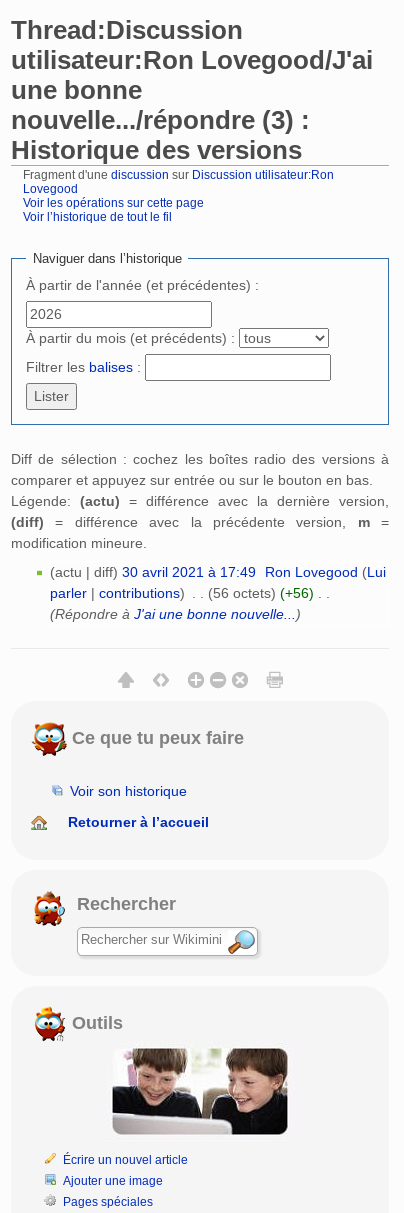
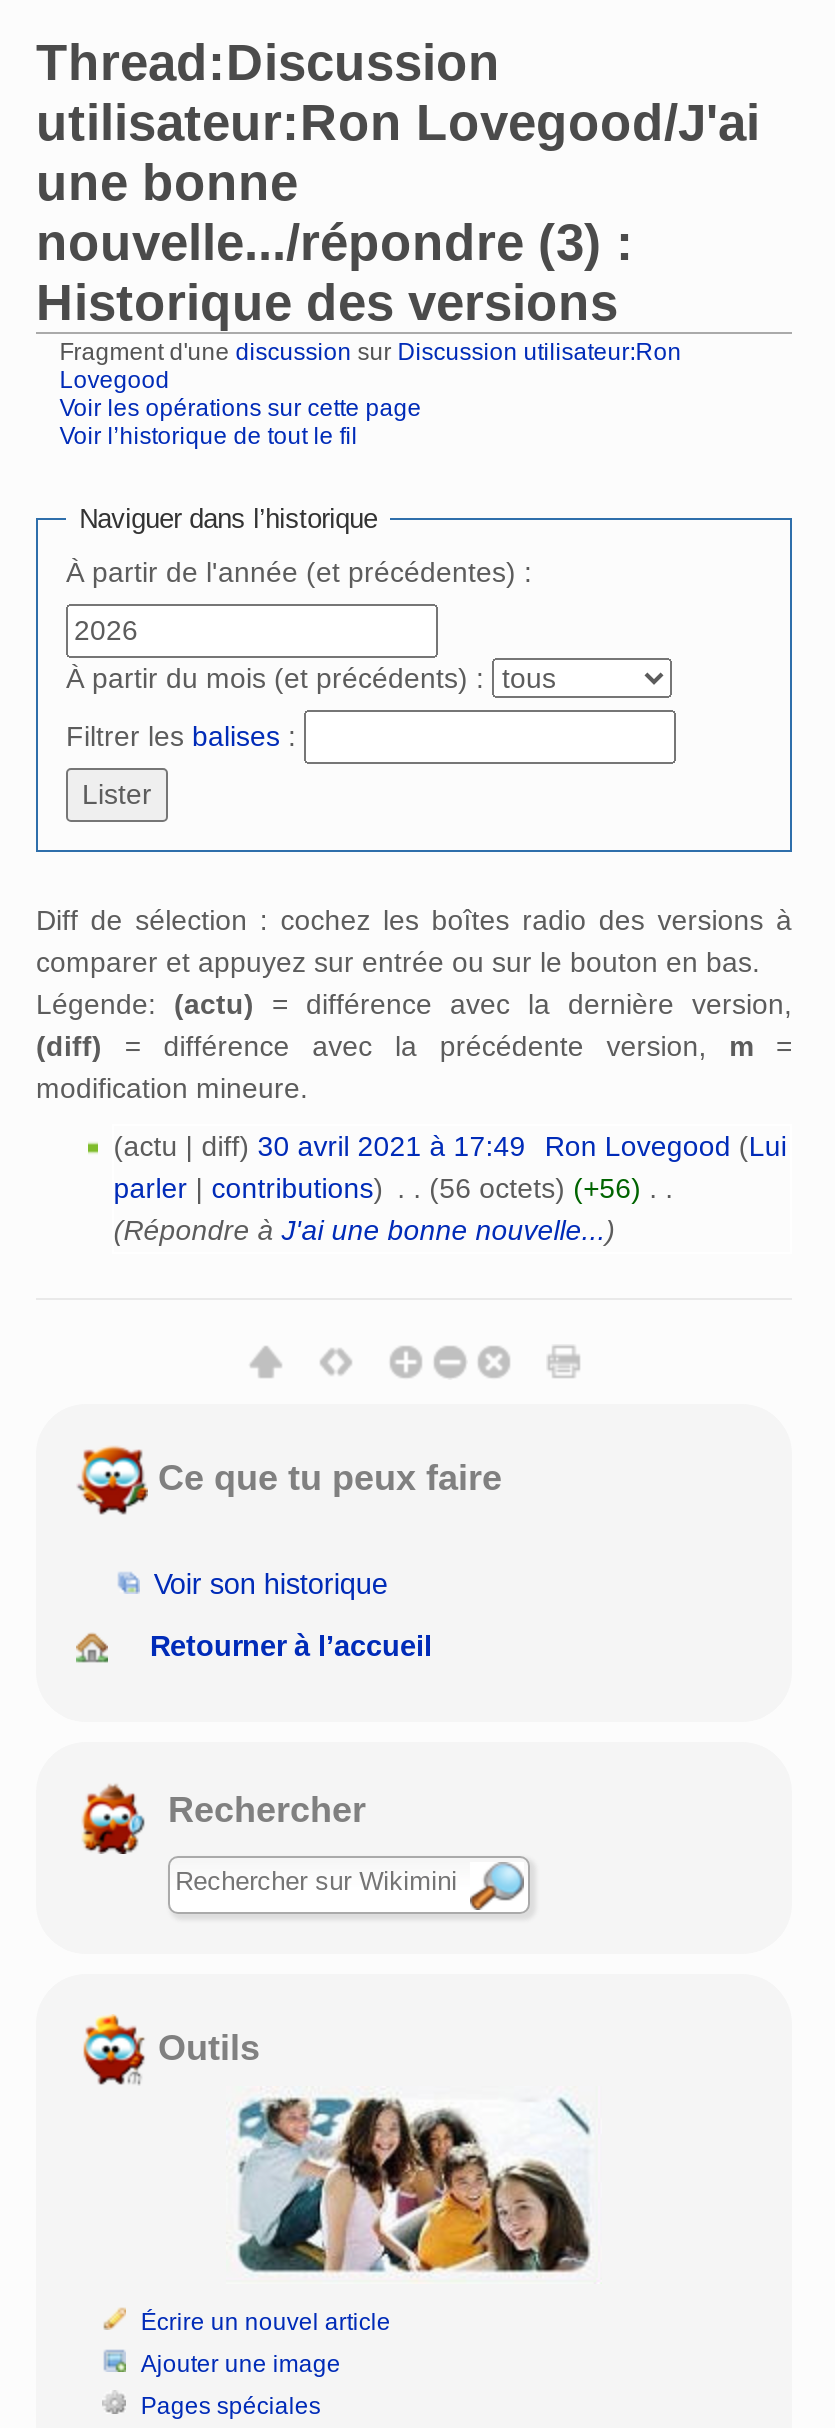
- [image]
+ [image]
